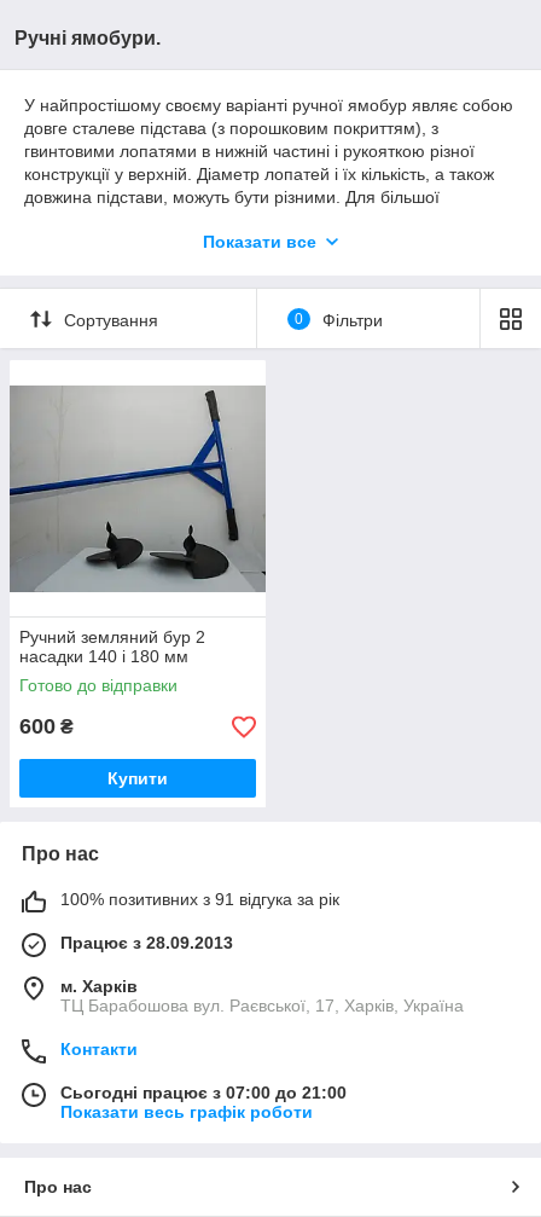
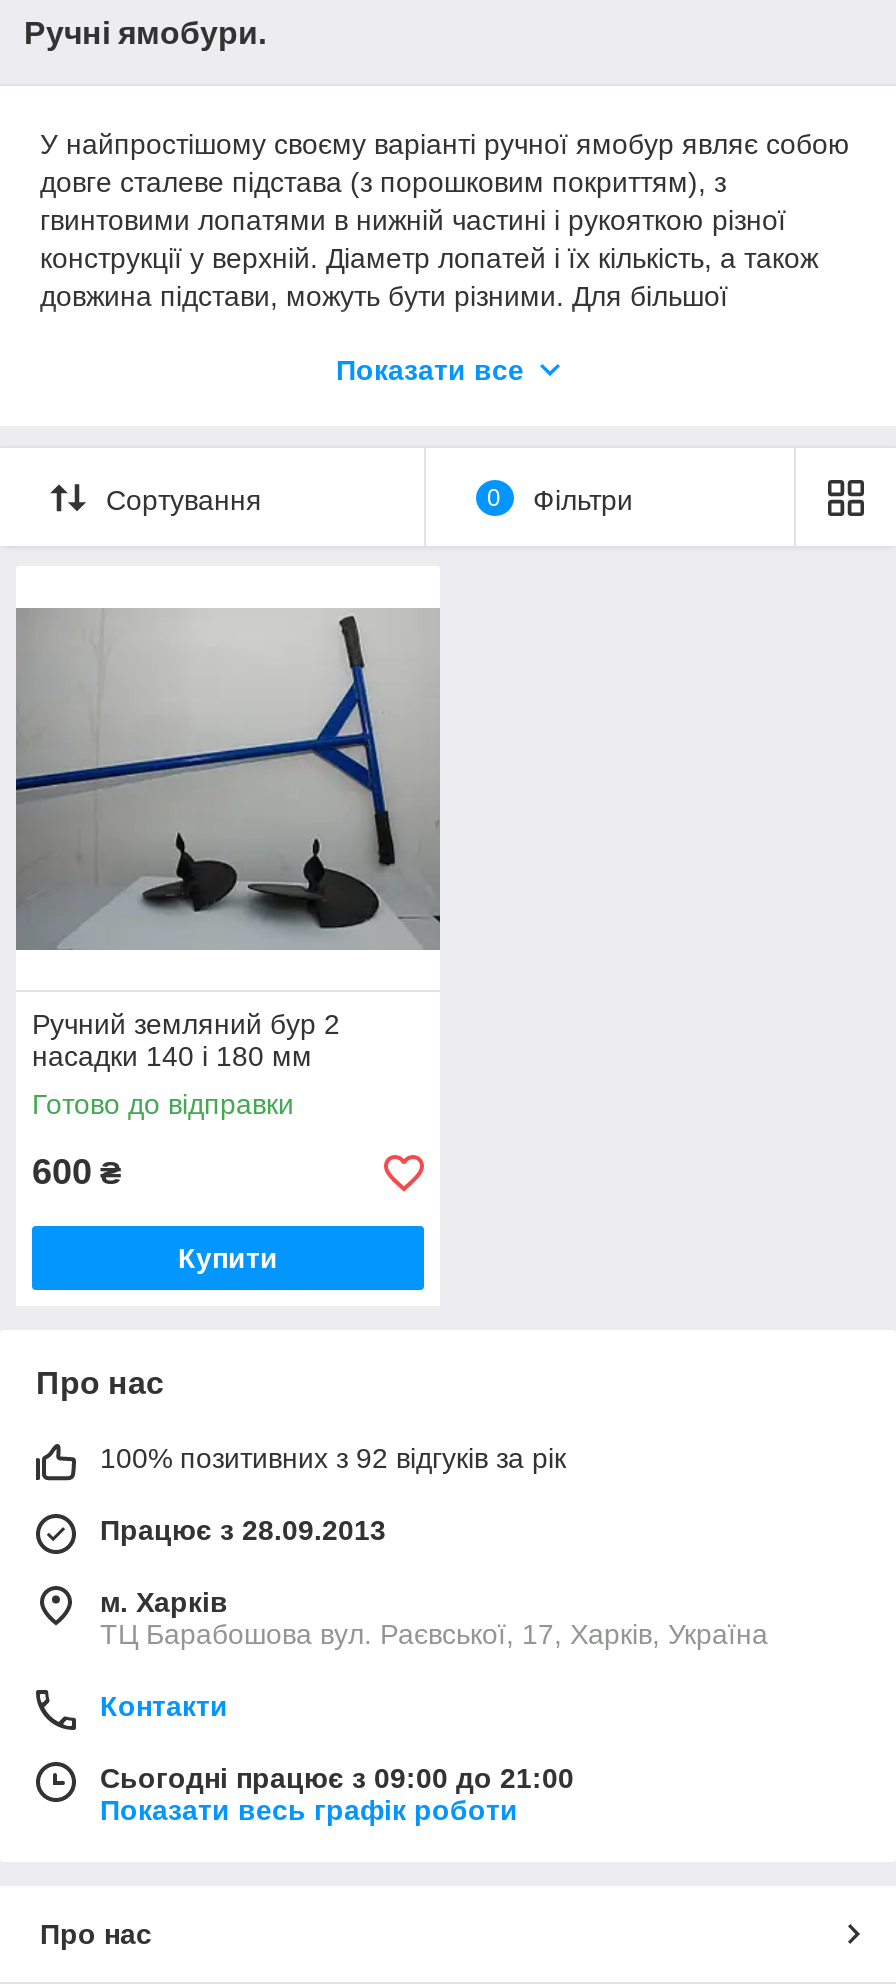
- 100% позитивних з 91 відгука за рік
+ 100% позитивних з 92 відгуків за рік

- Сьогодні працює з 07:00 до 21:00
+ Сьогодні працює з 09:00 до 21:00
